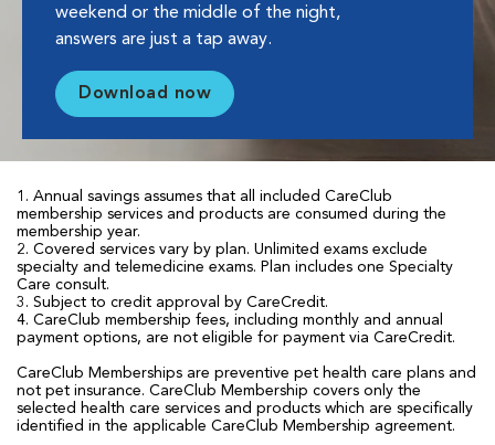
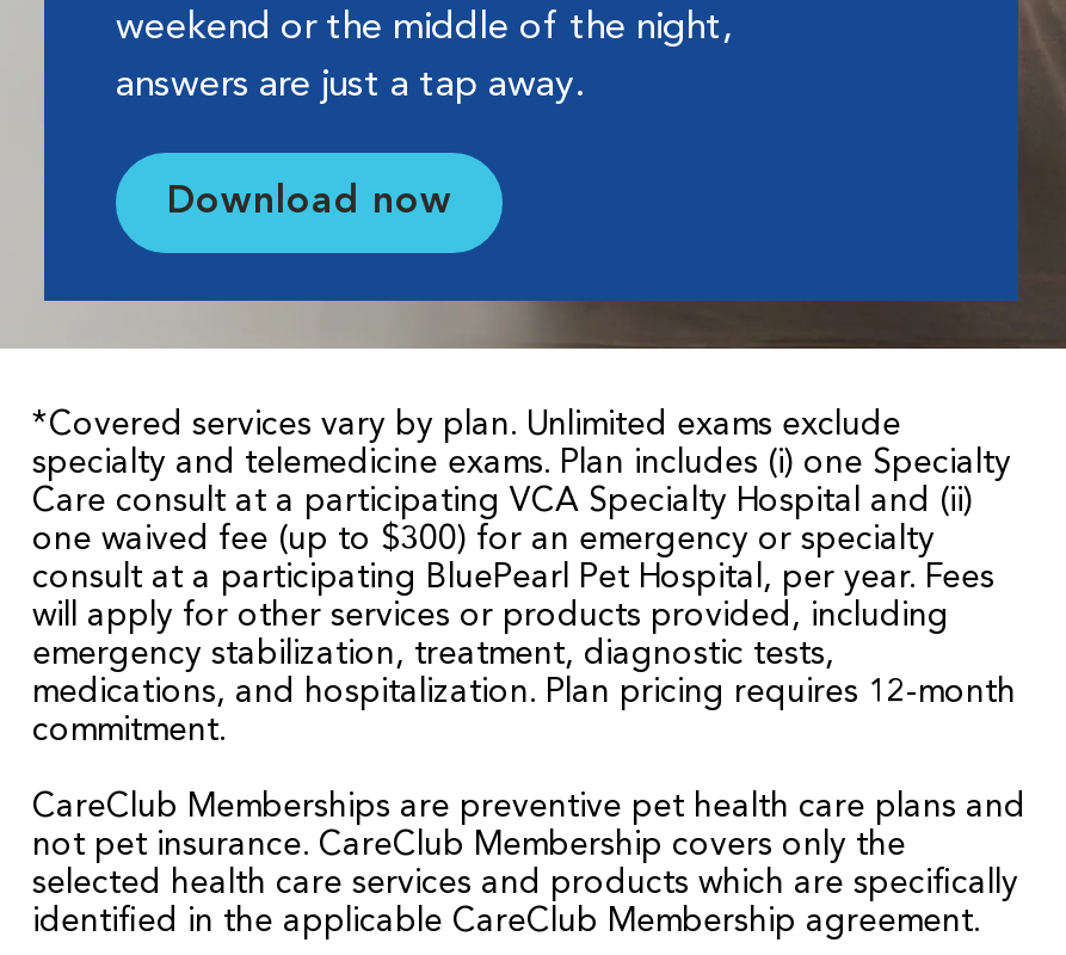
- 1. Annual savings assumes that all included CareClub
- membership services and products are consumed during the
- membership year.
- 2. Covered services vary by plan. Unlimited exams exclude
- specialty and telemedicine exams. Plan includes one Specialty
- Care consult.
- 3. Subject to credit approval by CareCredit.
- 4. CareClub membership fees, including monthly and annual
- payment options, are not eligible for payment via CareCredit.
+ *Covered services vary by plan. Unlimited exams exclude
+ specialty and telemedicine exams. Plan includes (i) one Specialty
+ Care consult at a participating VCA Specialty Hospital and (ii)
+ one waived fee (up to $300) for an emergency or specialty
+ consult at a participating BluePearl Pet Hospital, per year. Fees
+ will apply for other services or products provided, including
+ emergency stabilization, treatment, diagnostic tests,
+ medications, and hospitalization. Plan pricing requires 12-month
+ commitment.
